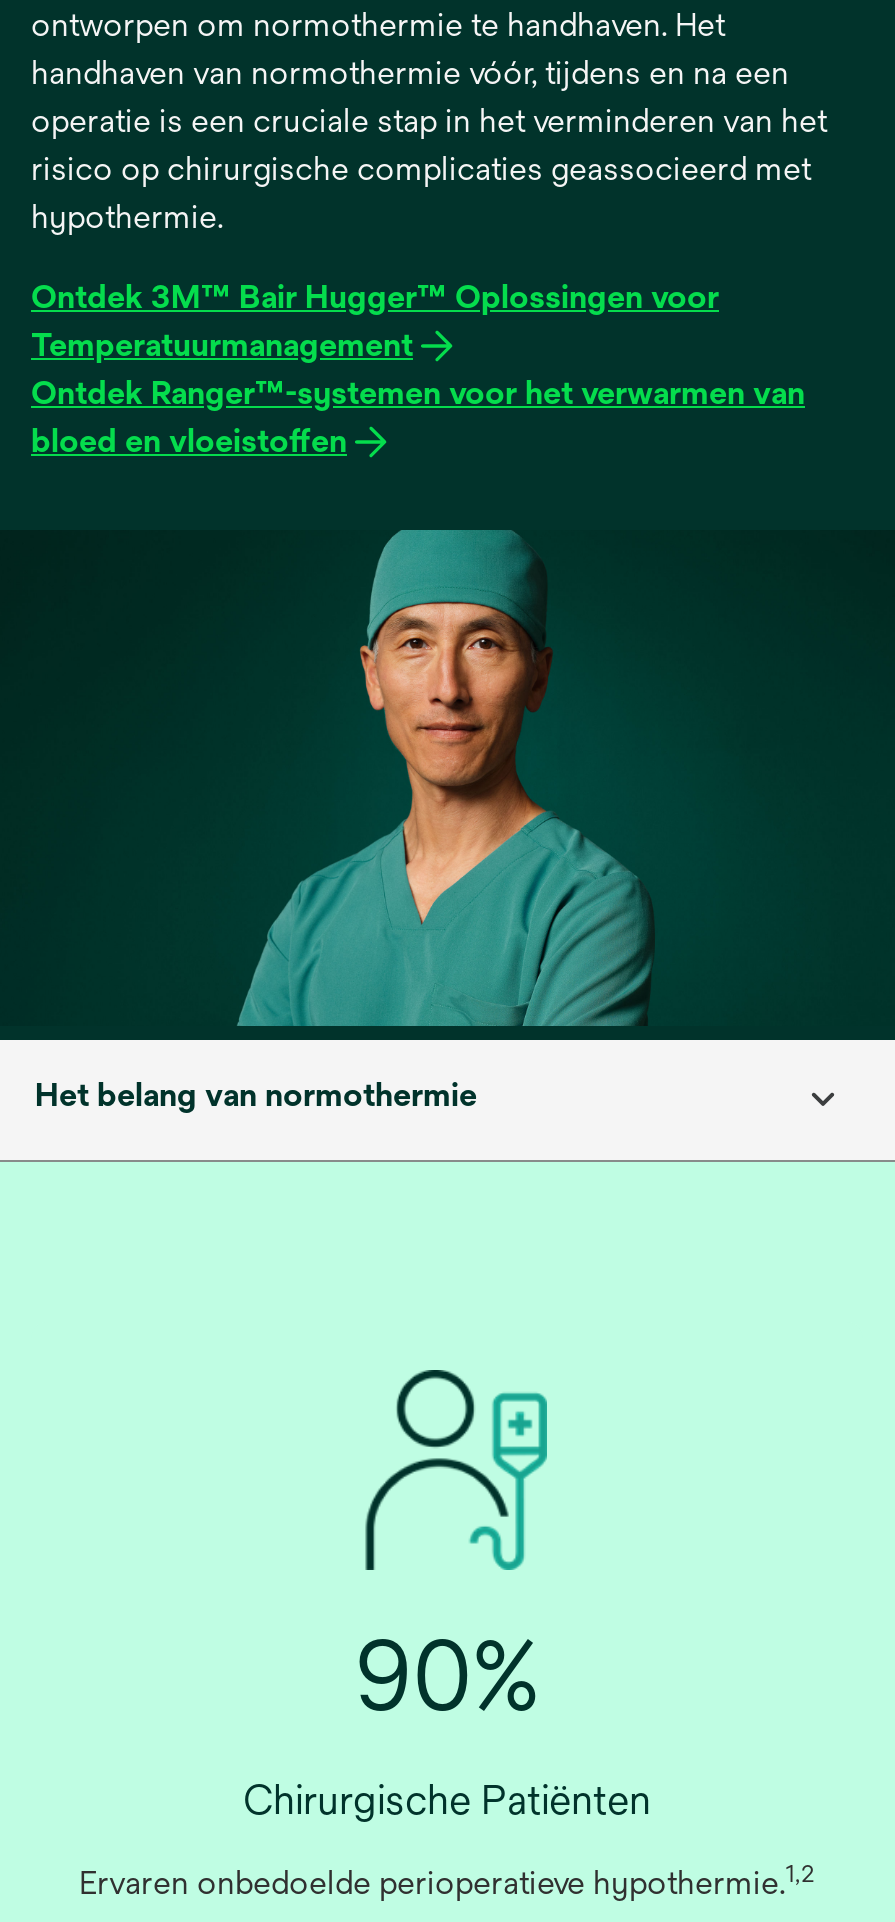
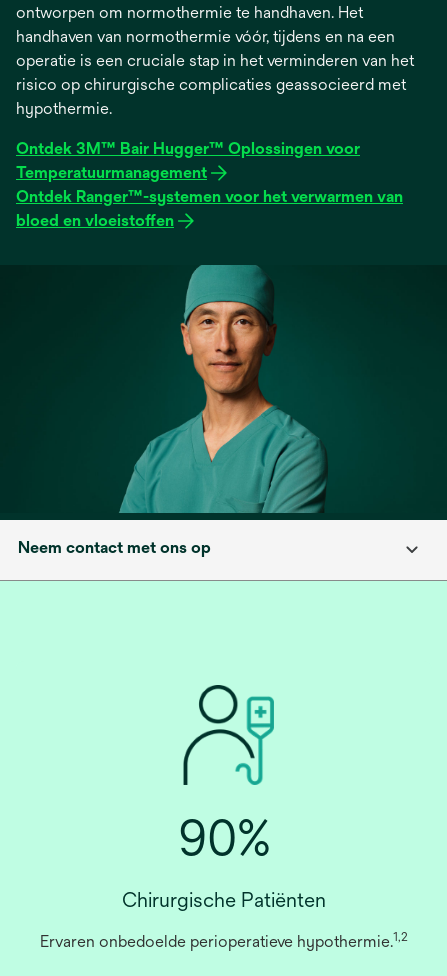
- Het belang van normothermie
+ Neem contact met ons op
